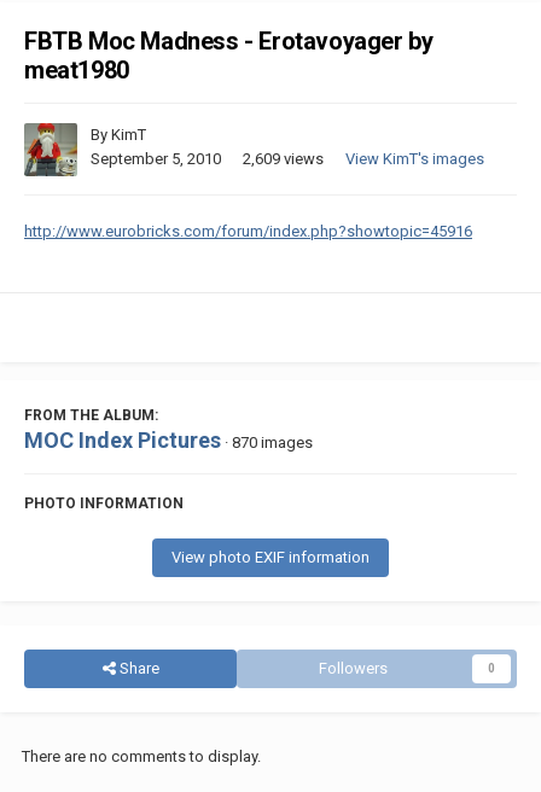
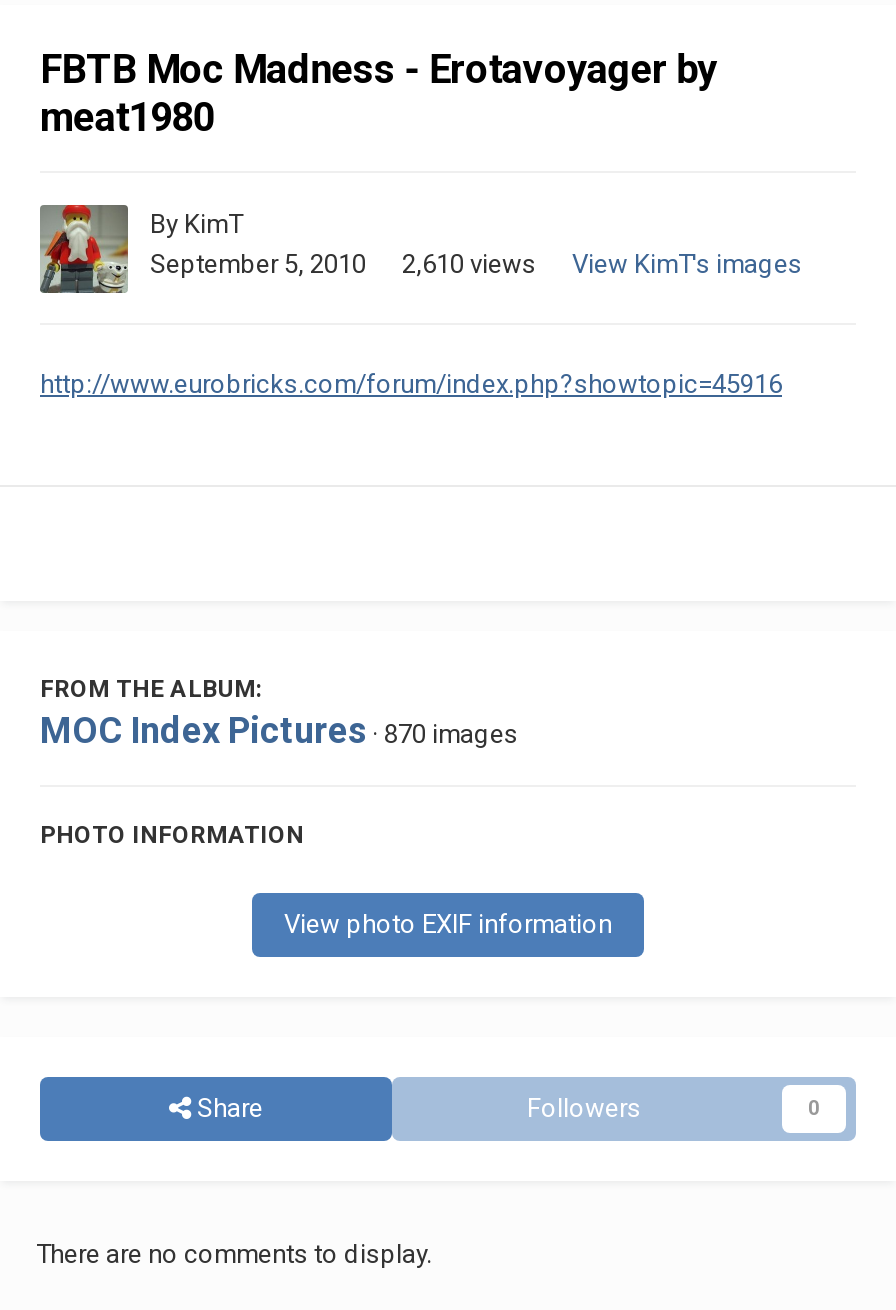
- September 5, 2010 2,609 views View KimT's images
+ September 5, 2010 2,610 views View KimT's images
